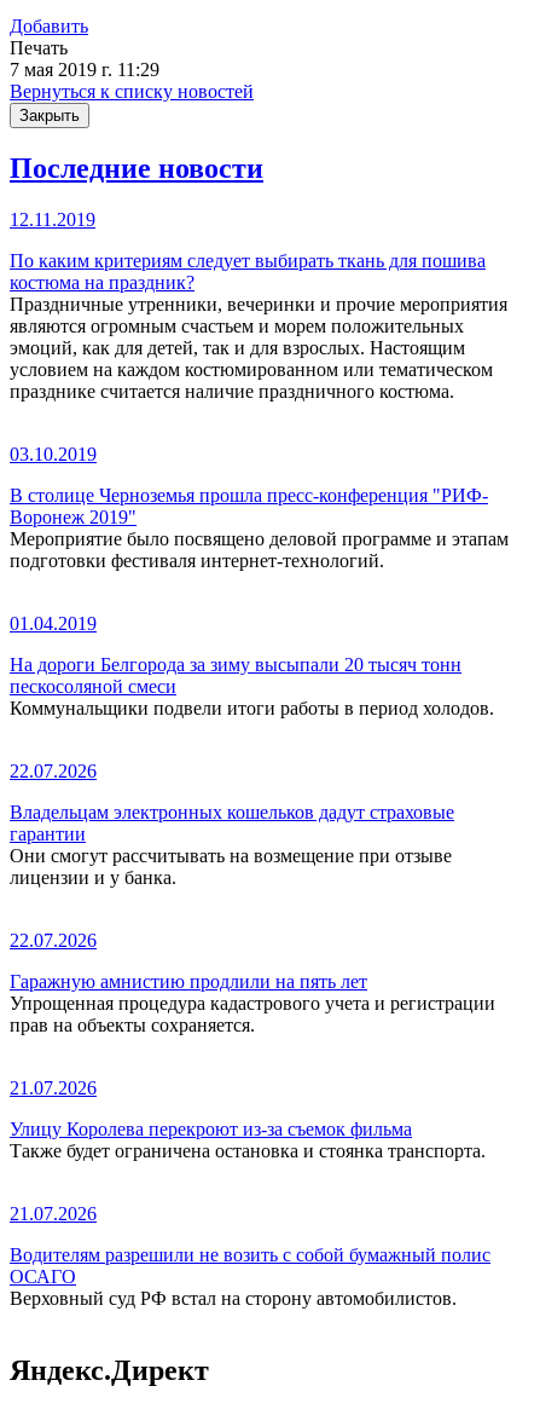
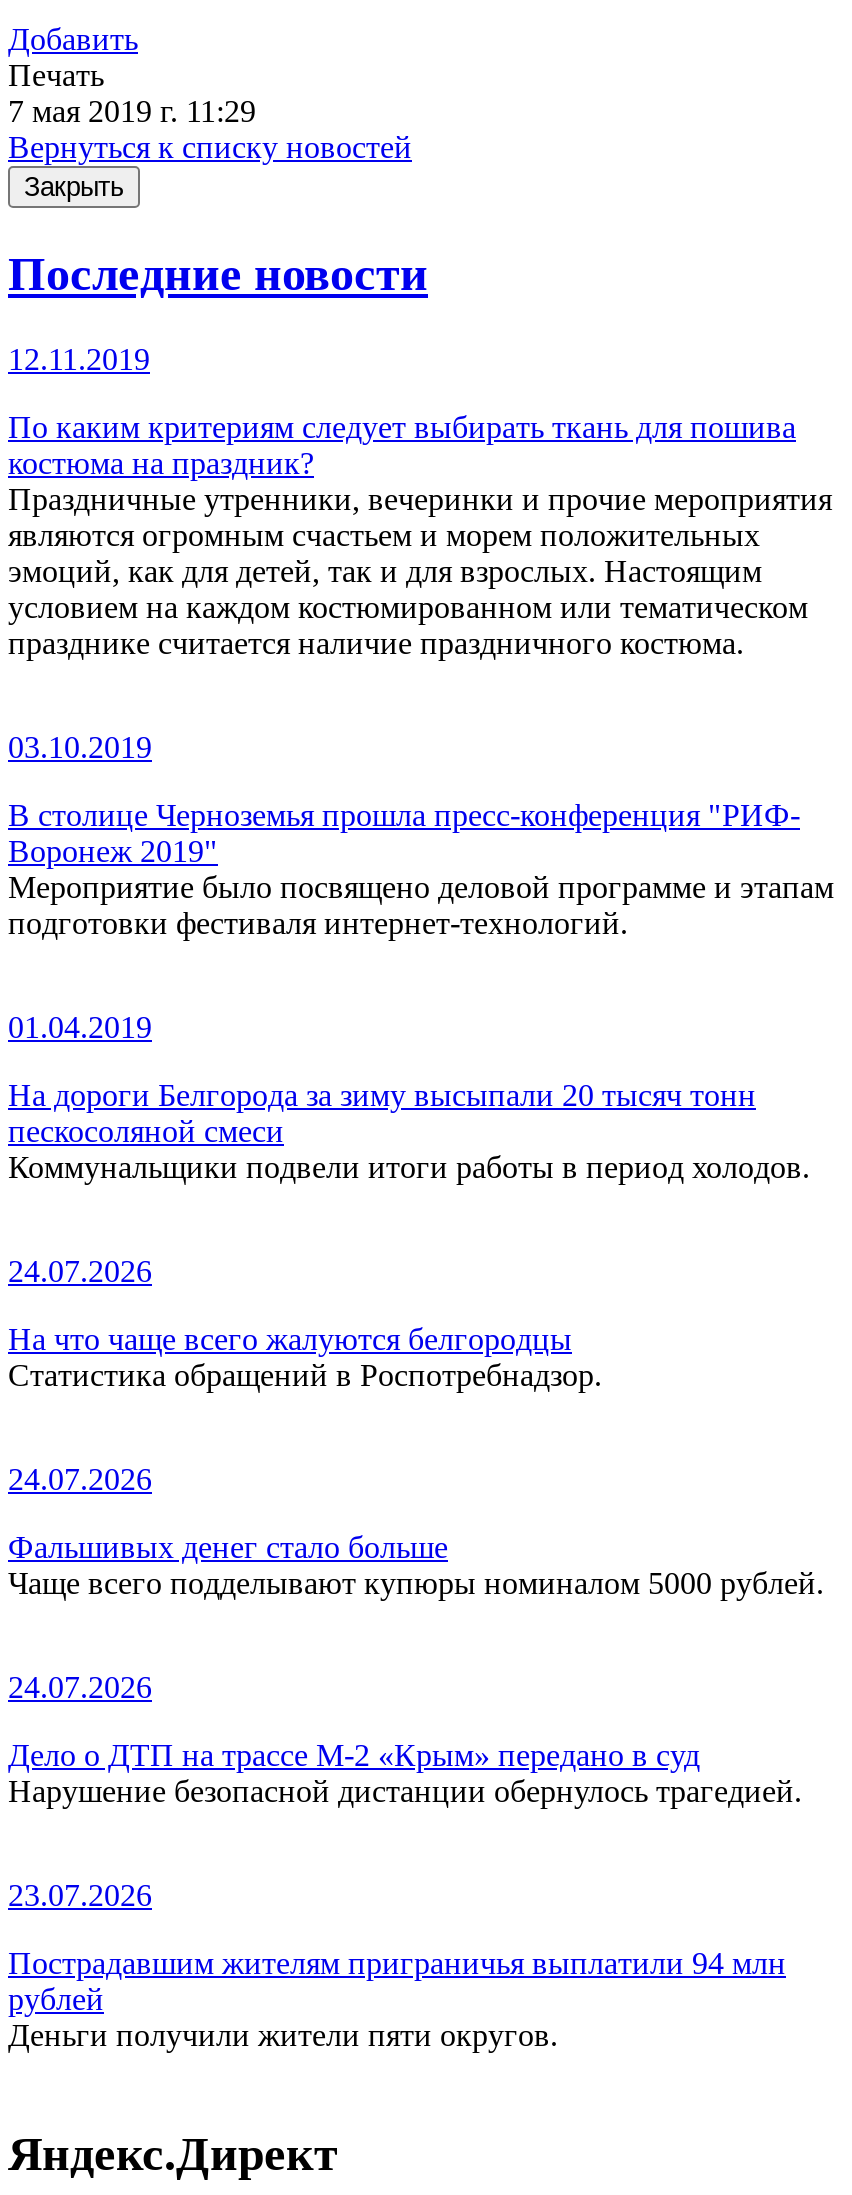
- 22.07.2026
+ 24.07.2026

- Владельцам электронных кошельков дадут страховые
- гарантии
- Они смогут рассчитывать на возмещение при отзыве
- лицензии и у банка.
+ На что чаще всего жалуются белгородцы
+ Статистика обращений в Роспотребнадзор.

- 22.07.2026
+ 24.07.2026

- Гаражную амнистию продлили на пять лет
- Упрощенная процедура кадастрового учета и регистрации
- прав на объекты сохраняется.
+ Фальшивых денег стало больше
+ Чаще всего подделывают купюры номиналом 5000 рублей.

- 21.07.2026
+ 24.07.2026

- Улицу Королева перекроют из-за съемок фильма
- Также будет ограничена остановка и стоянка транспорта.
+ Дело о ДТП на трассе М-2 «Крым» передано в суд
+ Нарушение безопасной дистанции обернулось трагедией.

- 21.07.2026
+ 23.07.2026

- Водителям разрешили не возить с собой бумажный полис
- ОСАГО
- Верховный суд РФ встал на сторону автомобилистов.
+ Пострадавшим жителям приграничья выплатили 94 млн
+ рублей
+ Деньги получили жители пяти округов.
